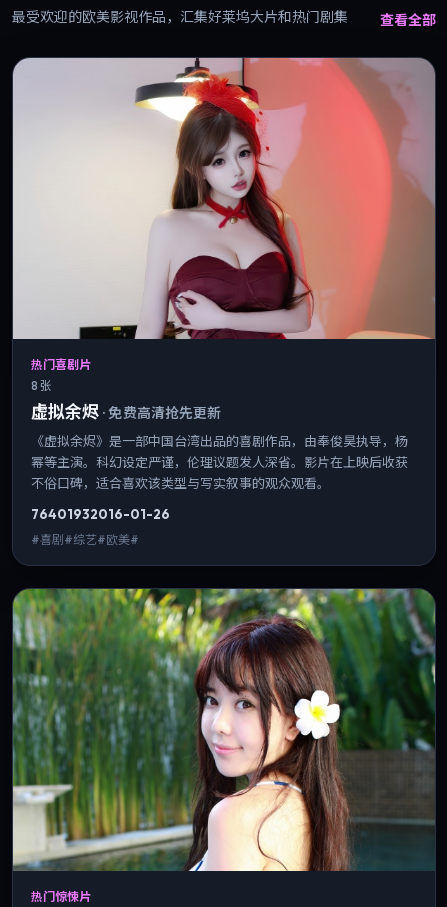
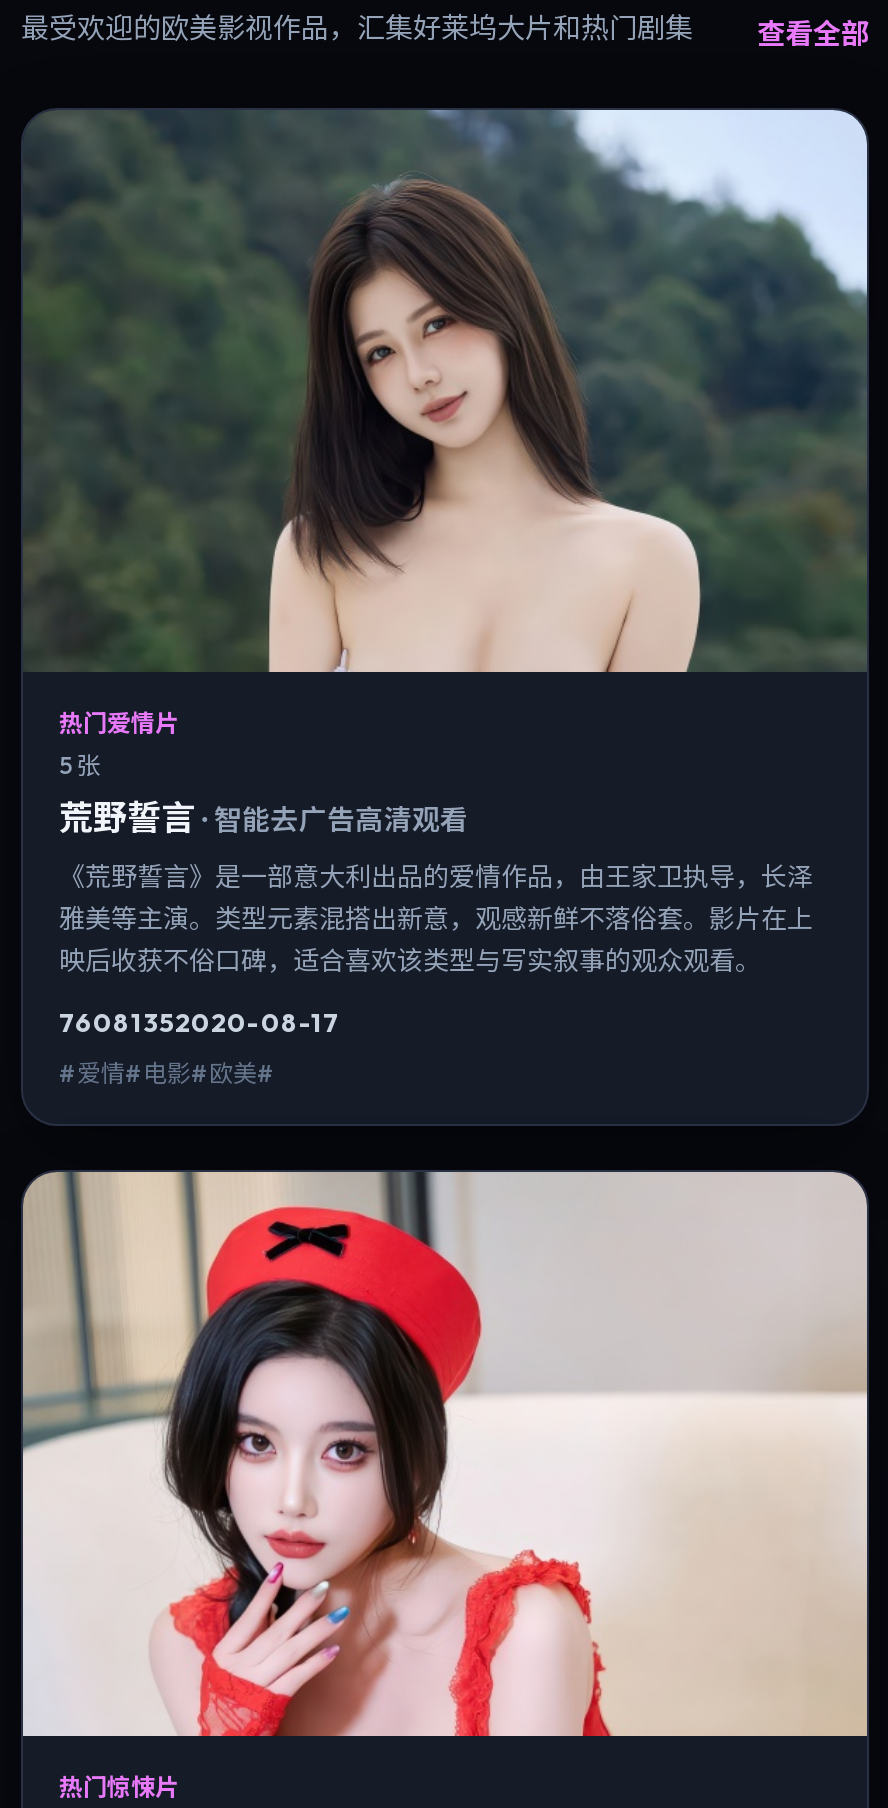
- [image]
- 热门喜剧片
- 8 张
- 虚拟余烬·免费高清抢先更新
+ [image]
+ 热门爱情片
+ 5 张
+ 荒野誓言·智能去广告高清观看

- 《虚拟余烬》是一部中国台湾出品的喜剧作品，由奉俊昊执导，杨
- 幂等主演。科幻设定严谨，伦理议题发人深省。影片在上映后收获
- 不俗口碑，适合喜欢该类型与写实叙事的观众观看。
+ 《荒野誓言》是一部意大利出品的爱情作品，由王家卫执导，长泽
+ 雅美等主演。类型元素混搭出新意，观感新鲜不落俗套。影片在上
+ 映后收获不俗口碑，适合喜欢该类型与写实叙事的观众观看。

- 76401932016-01-26
+ 76081352020-08-17

- #喜剧#综艺#欧美#
+ #爱情#电影#欧美#

- [image]
+ [image]
